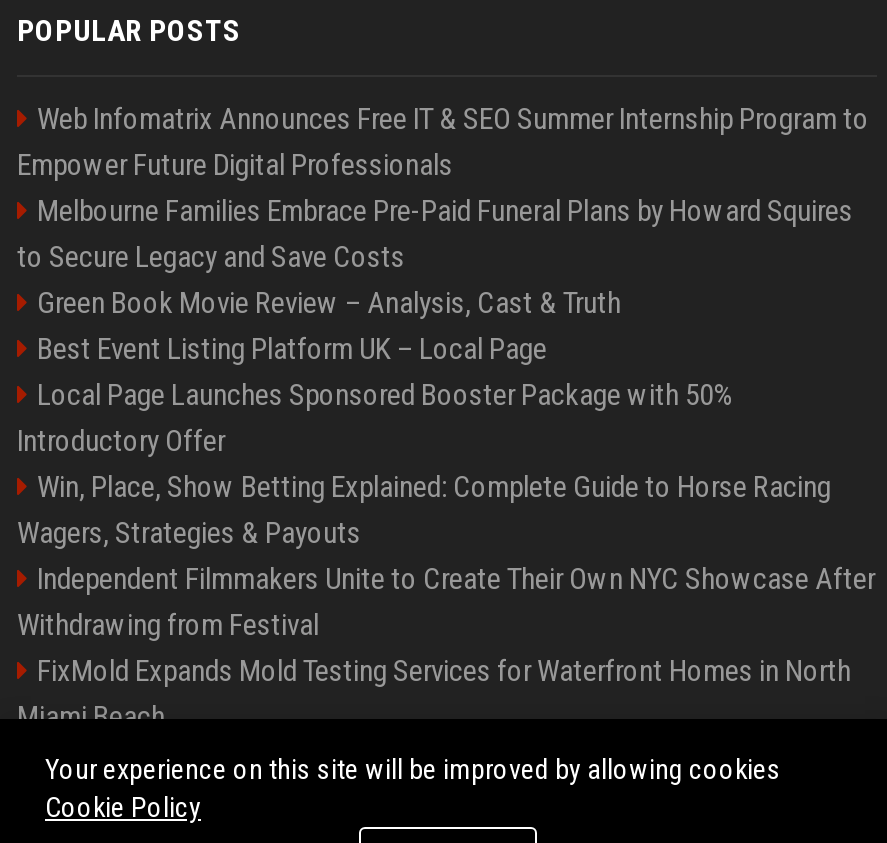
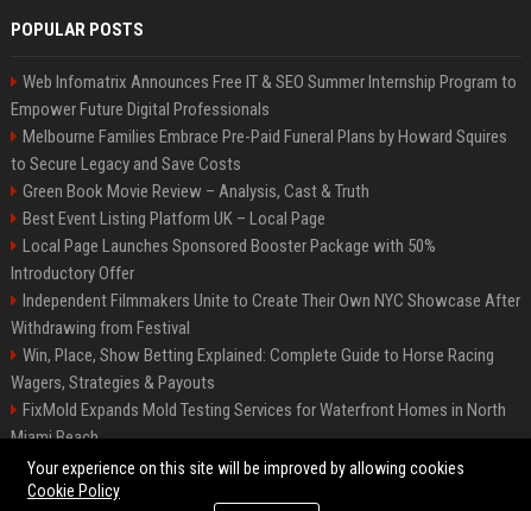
moved down: Win, Place, Show Betting Explained: Complete Guide to Horse Racing | Wagers, Strategies & Payouts

moved up: Independent Filmmakers Unite to Create Their Own NYC Showcase After | Withdrawing from Festival
